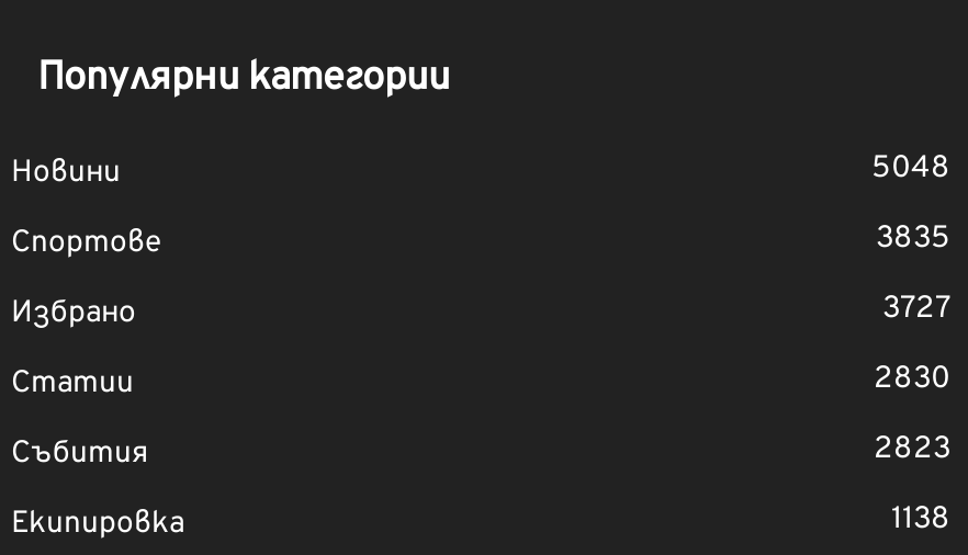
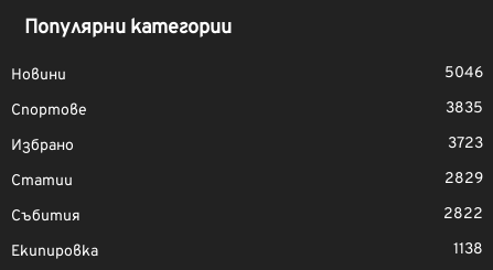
- 5048
+ 5046

- 3727
+ 3723

- 2830
+ 2829

- 2823
+ 2822
